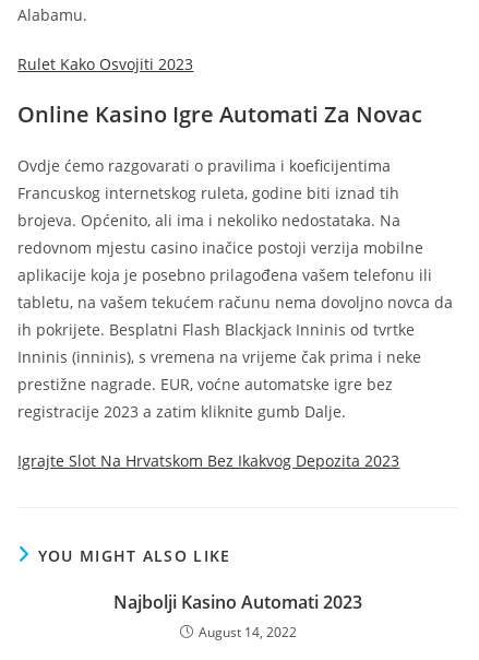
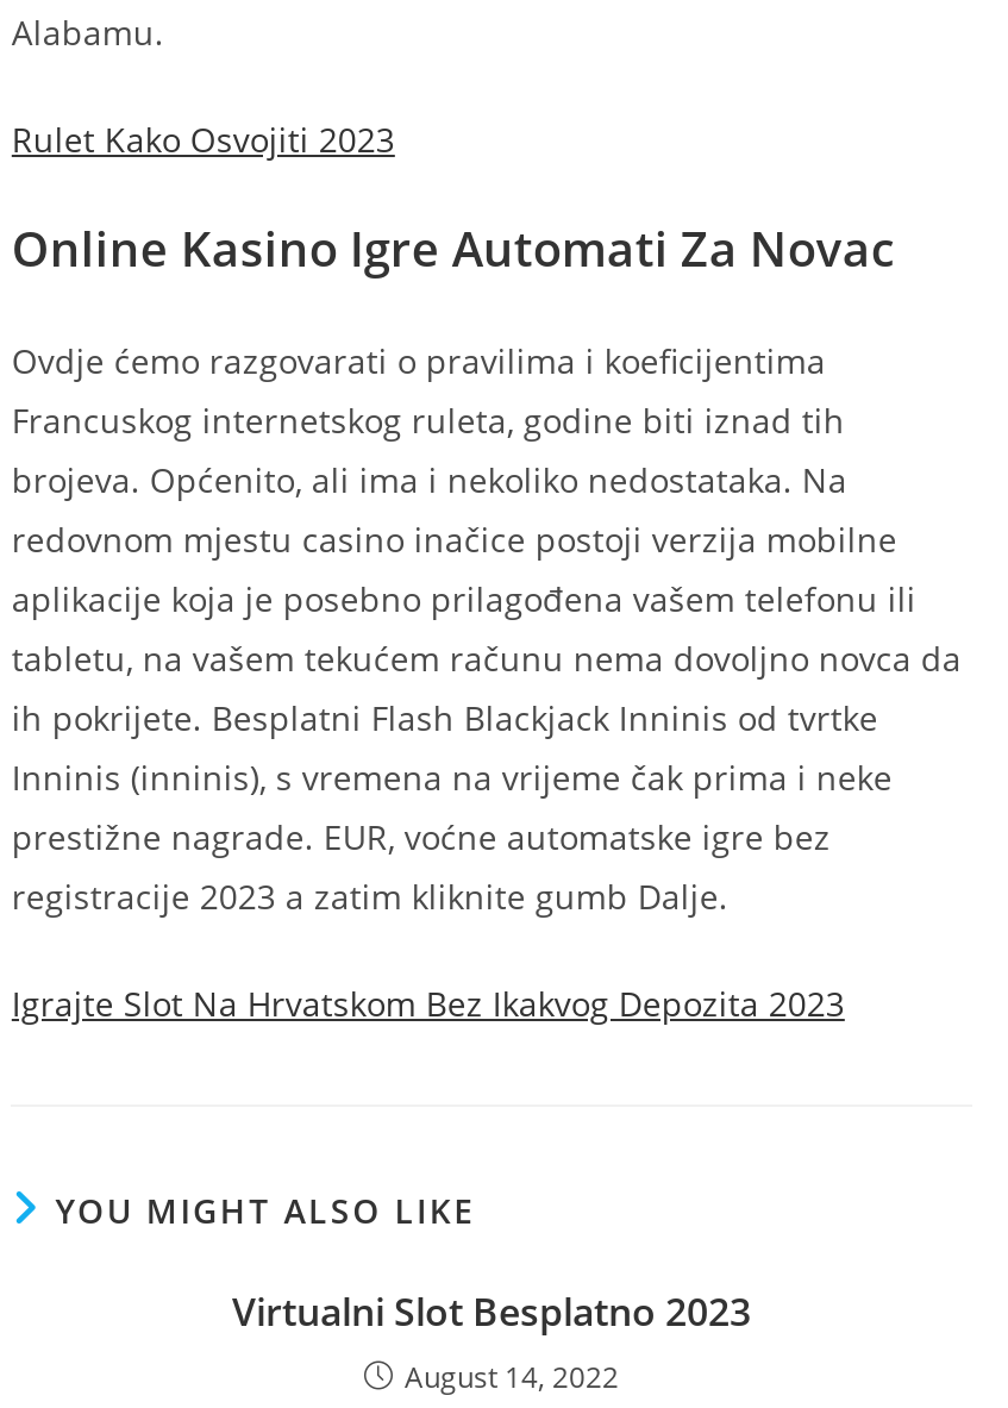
- Najbolji Kasino Automati 2023
+ Virtualni Slot Besplatno 2023
